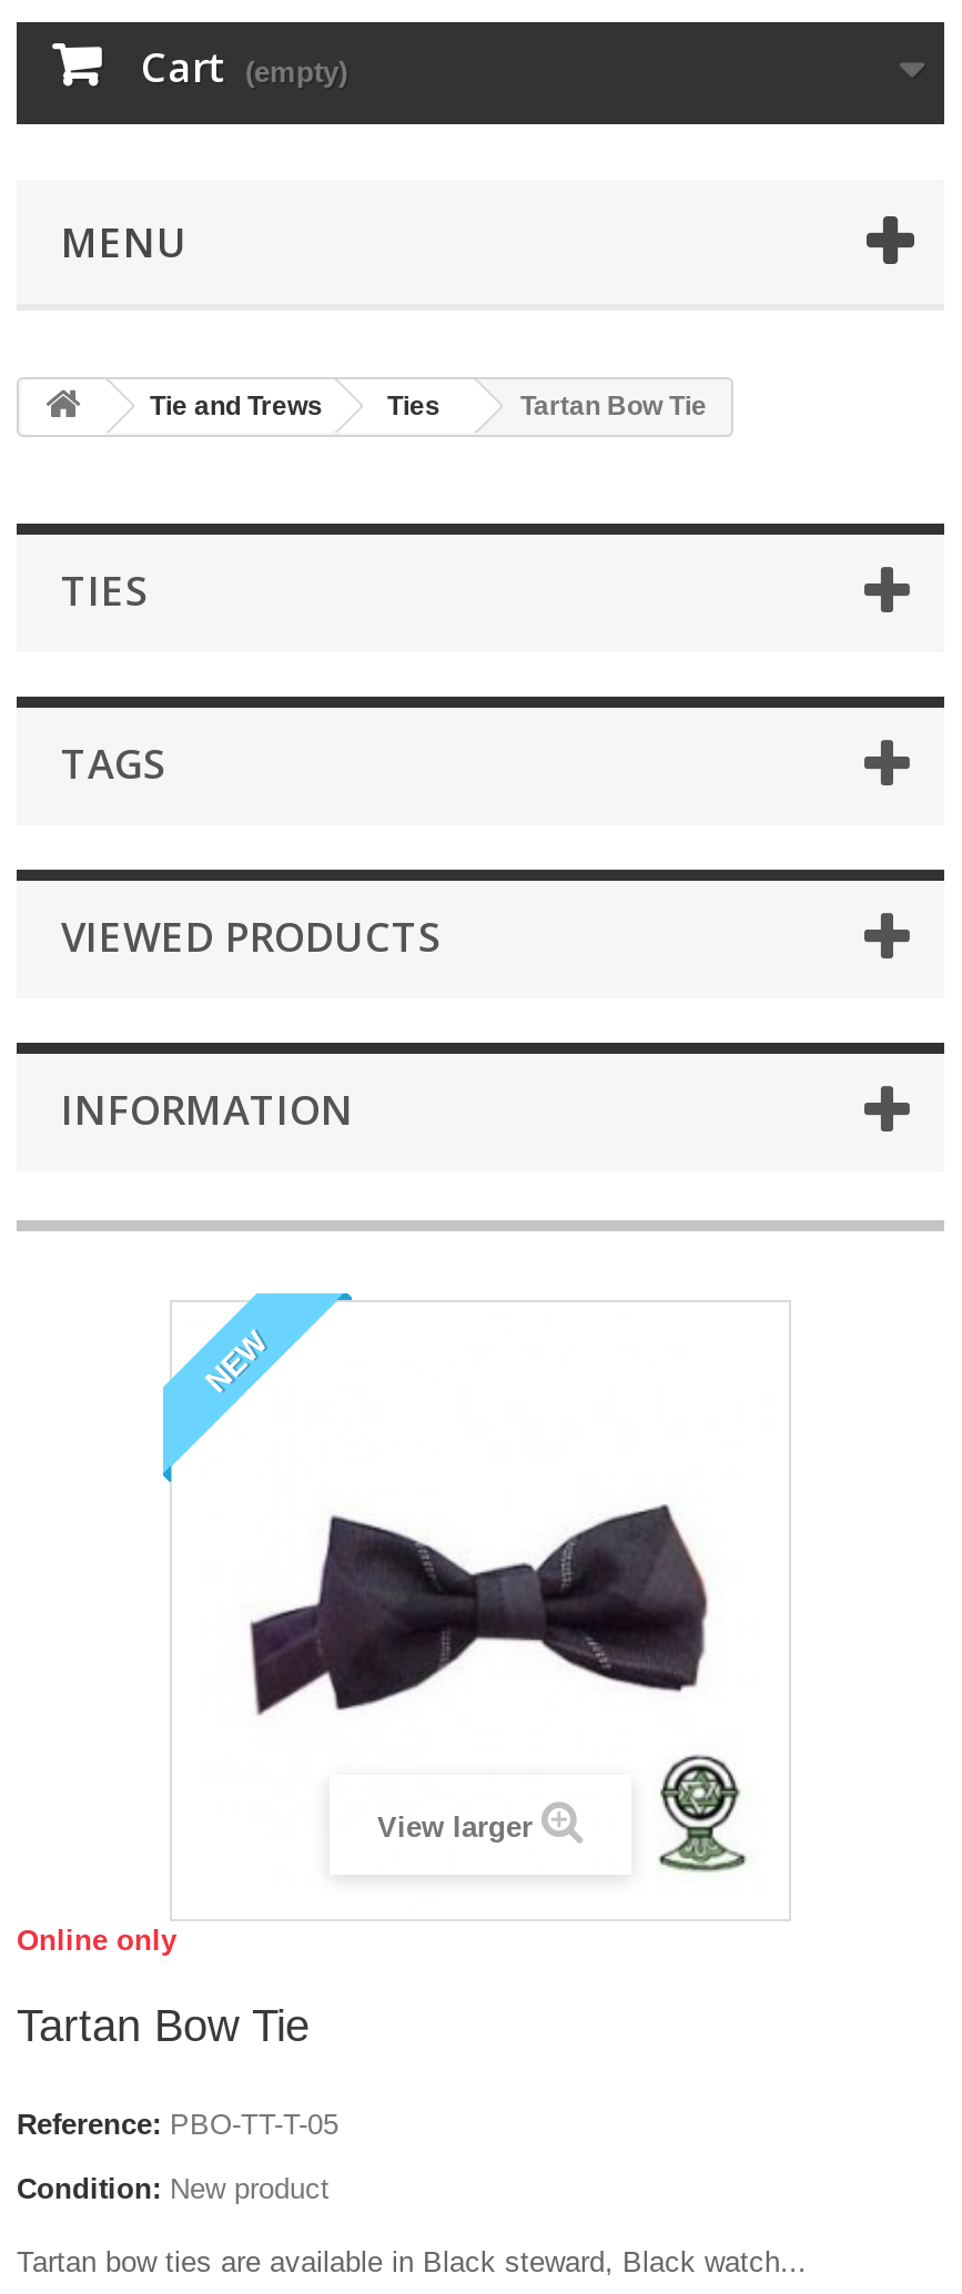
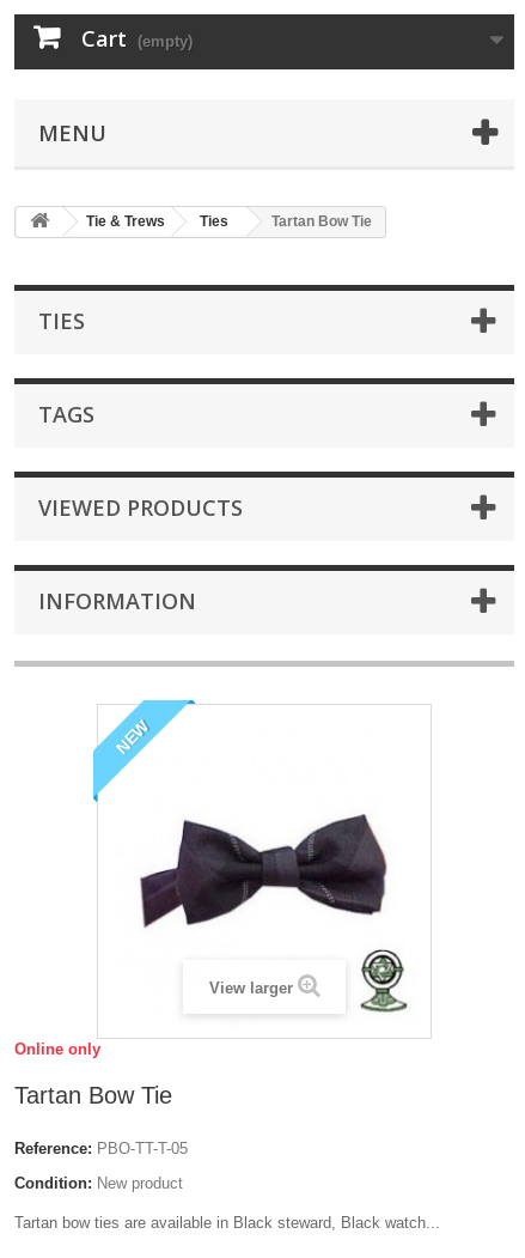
- Tie and Trews
+ Tie & Trews
